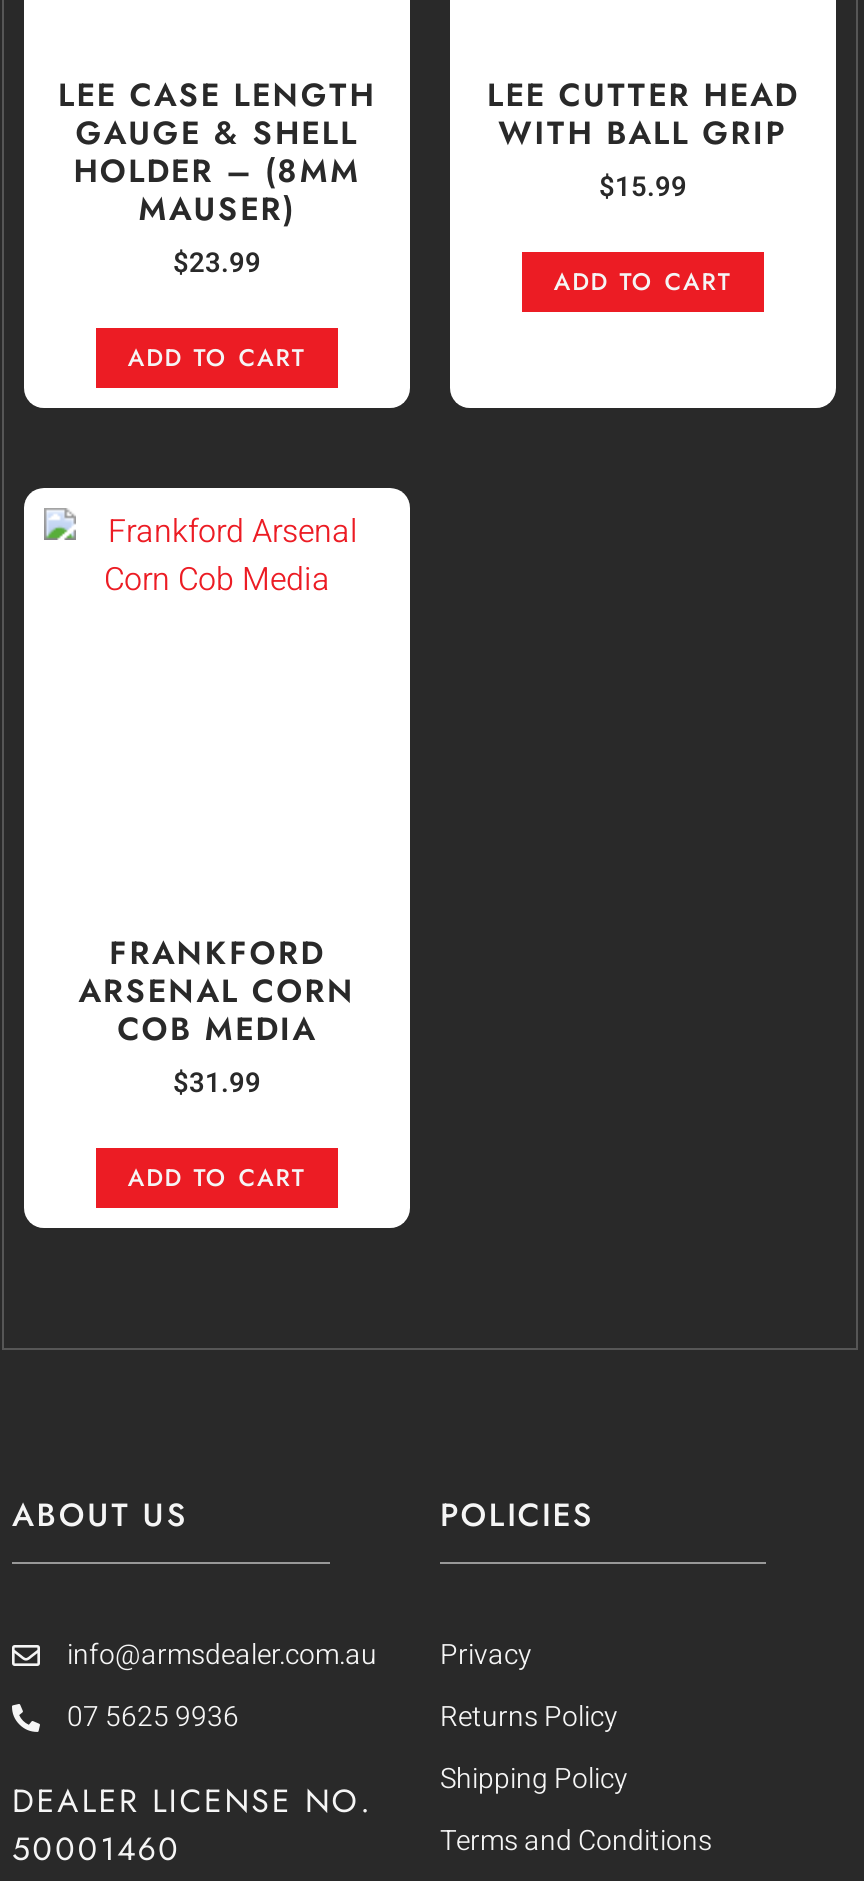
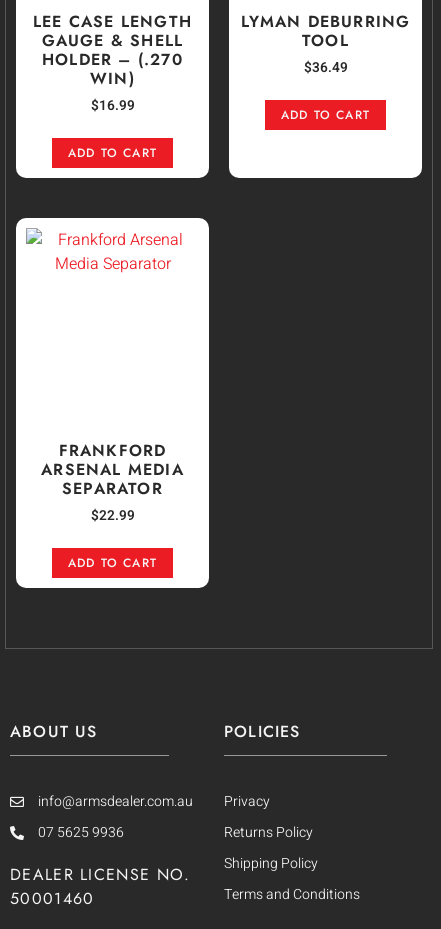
- LEE CUTTER HEAD
- WITH BALL GRIP
- $15.99
+ LYMAN DEBURRING
+ TOOL
+ $36.49

- HOLDER – (8MM
- MAUSER)
- $23.99
+ HOLDER – (.270
+ WIN)
+ $16.99

- ARSENAL CORN
- COB MEDIA
- $31.99
+ ARSENAL MEDIA
+ SEPARATOR
+ $22.99
